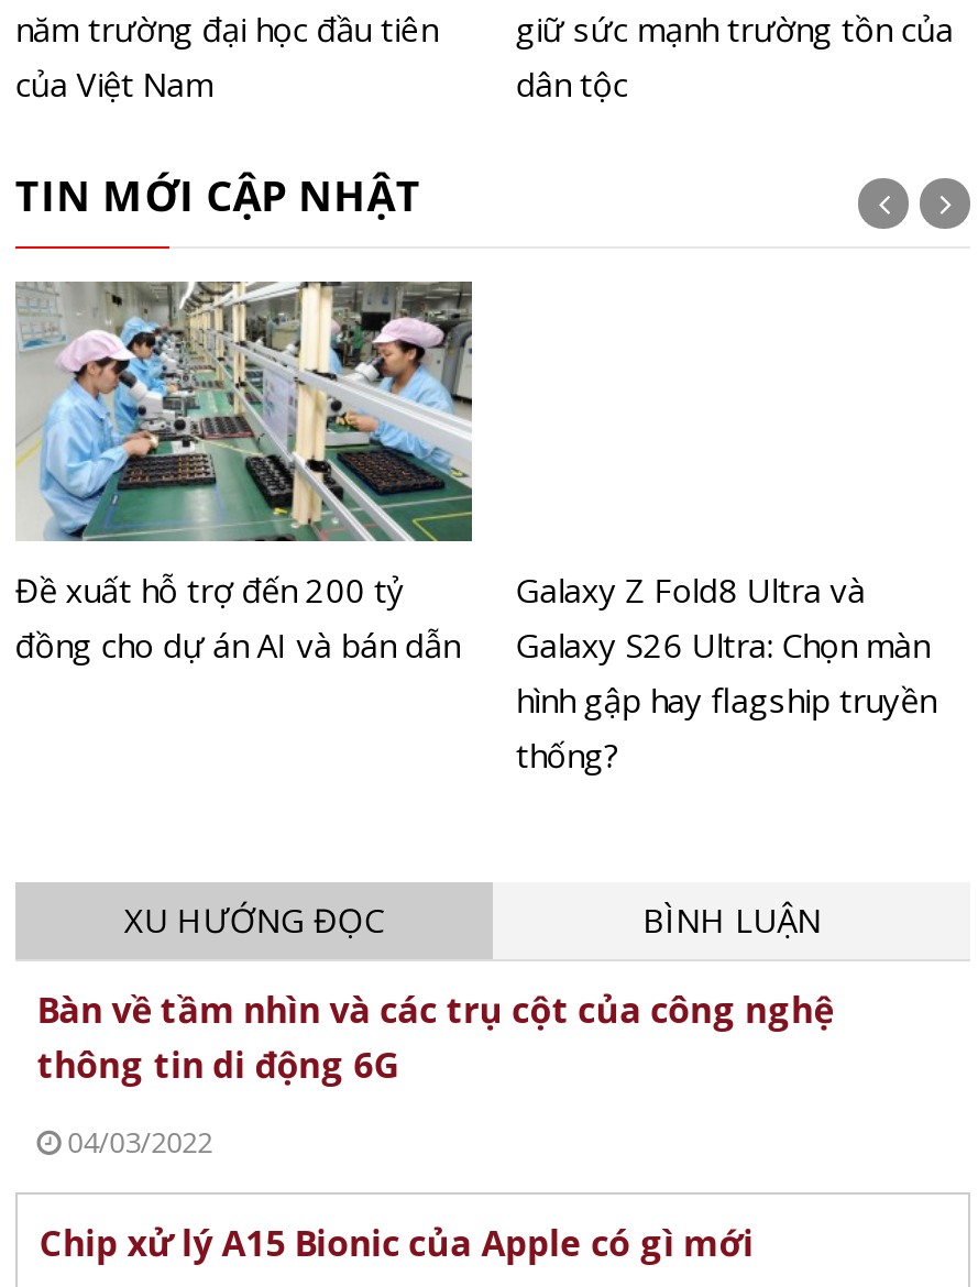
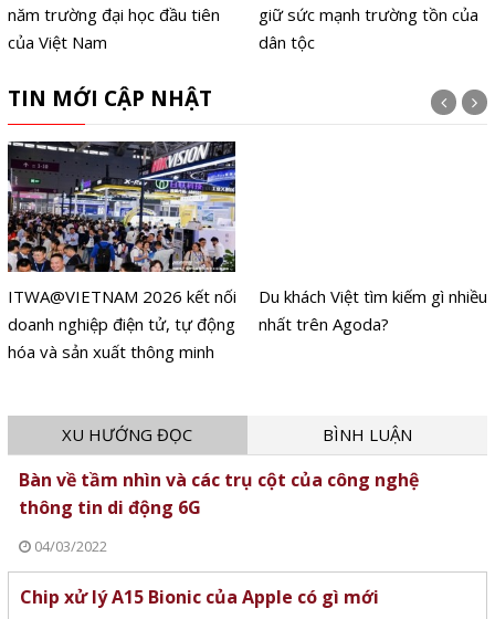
- [image]
- Đề xuất hỗ trợ đến 200 tỷ
- đồng cho dự án AI và bán dẫn
+ [image]
+ ITWA@VIETNAM 2026 kết nối
+ doanh nghiệp điện tử, tự động
+ hóa và sản xuất thông minh

- Galaxy Z Fold8 Ultra và
- Galaxy S26 Ultra: Chọn màn
- hình gập hay flagship truyền
- thống?
+ Du khách Việt tìm kiếm gì nhiều
+ nhất trên Agoda?
